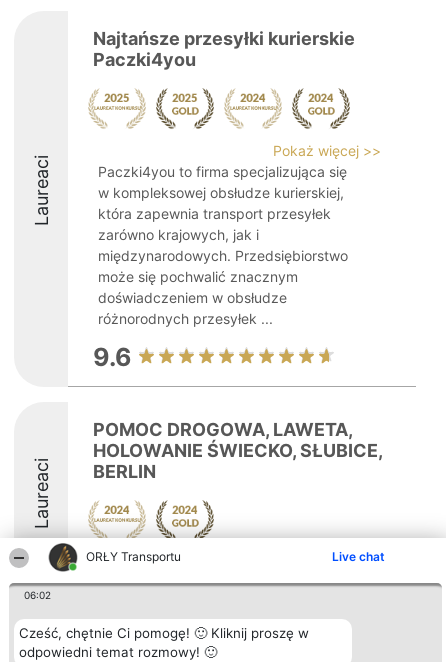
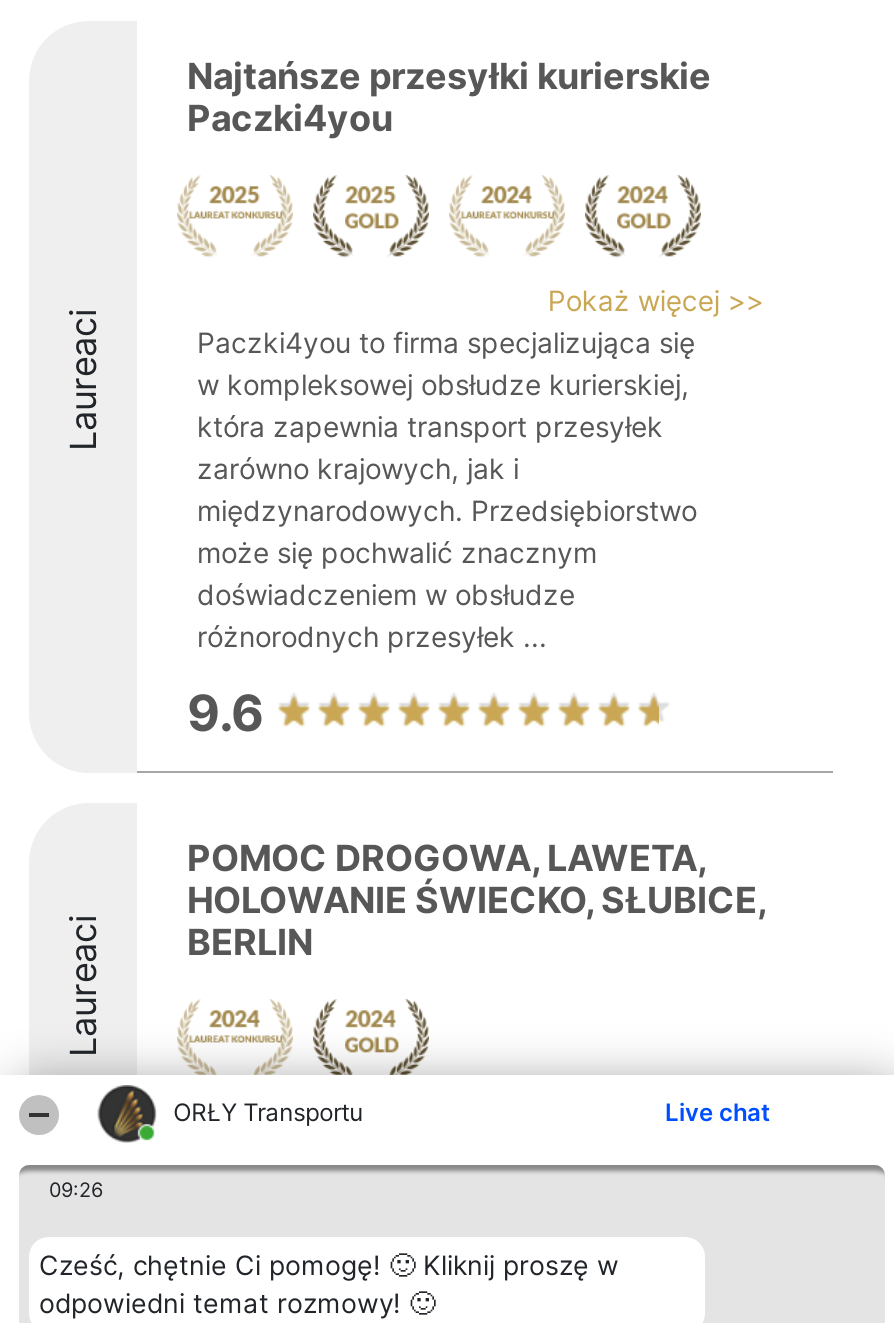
- 06:02
+ 09:26
